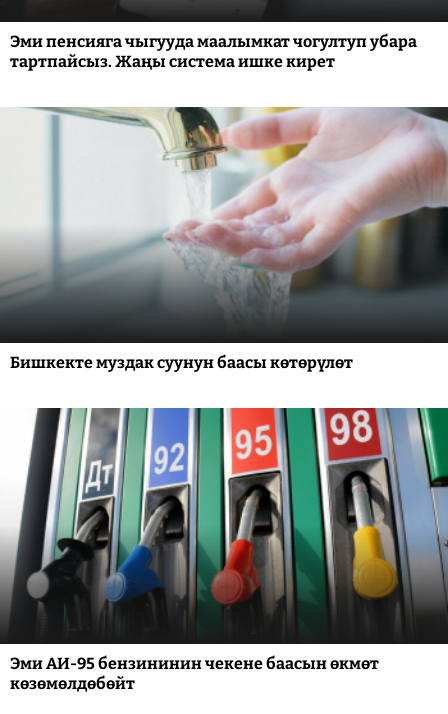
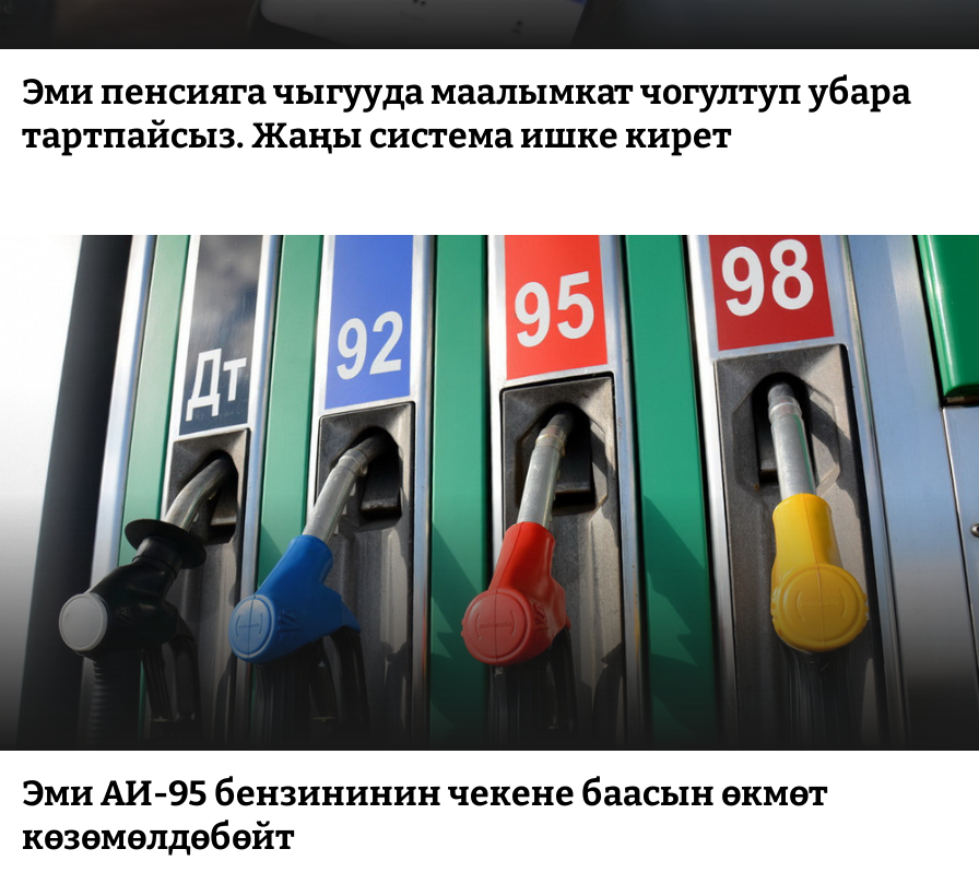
- [image]
- Бишкекте муздак суунун баасы көтөрүлөт
